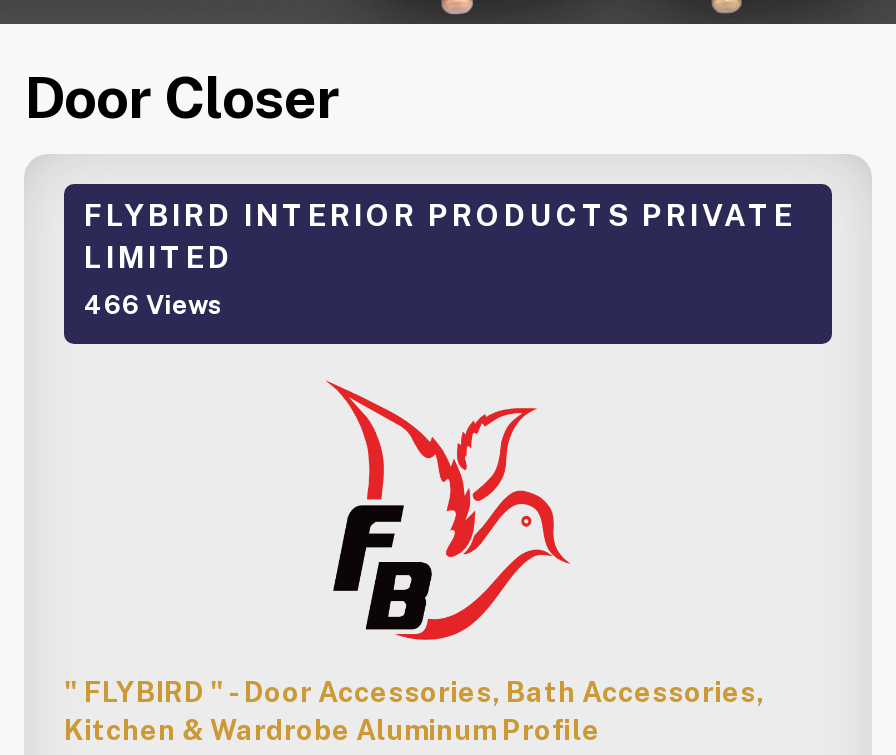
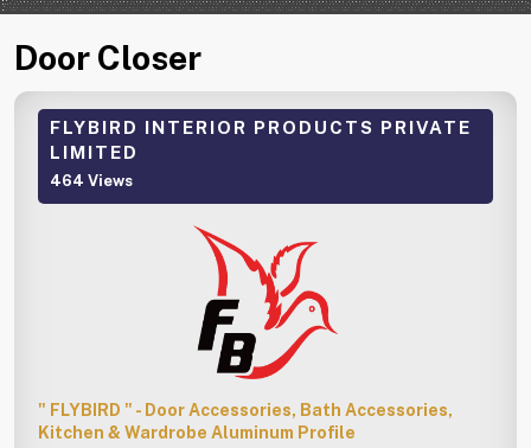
- 466 Views
+ 464 Views
